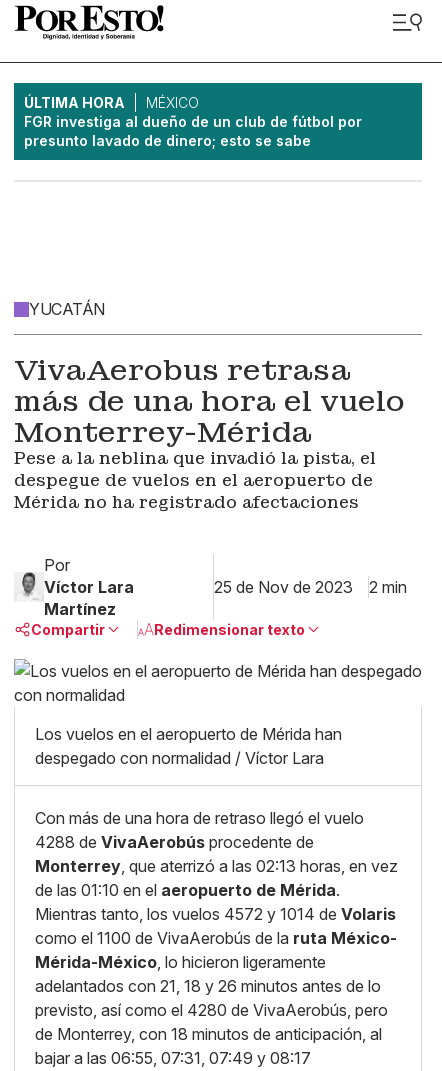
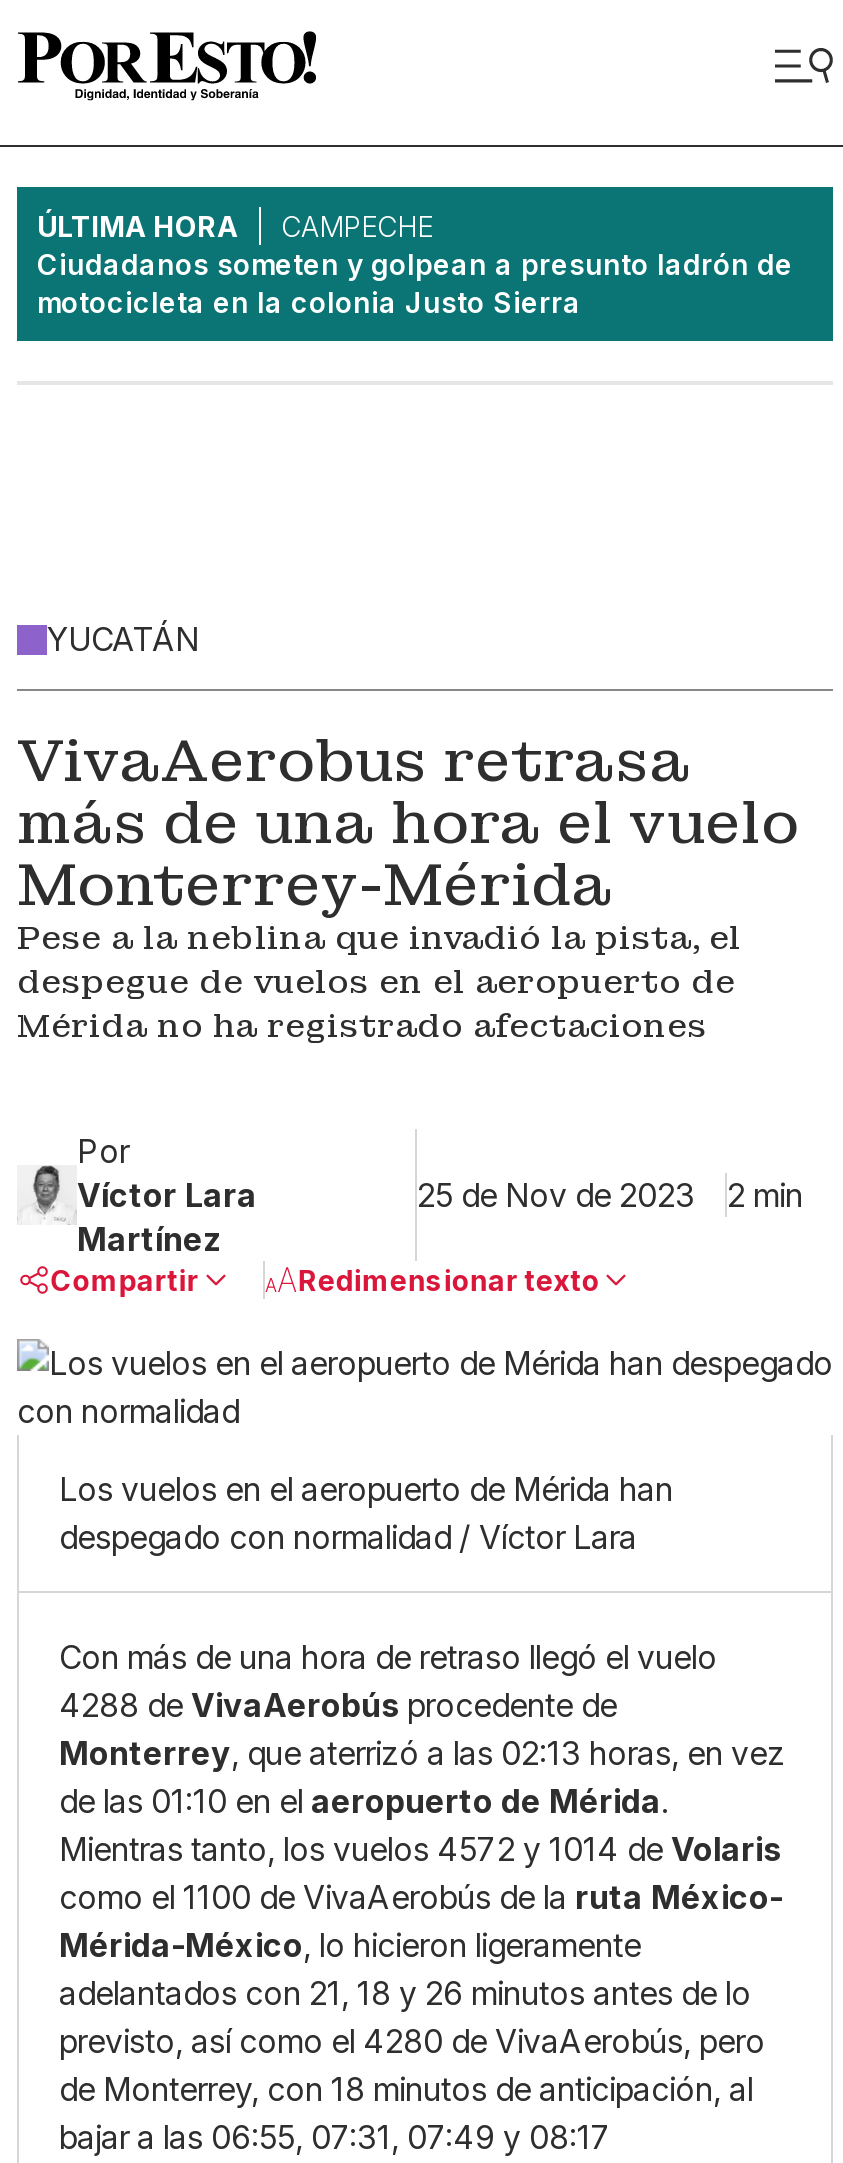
- MÉXICO
- FGR investiga al dueño de un club de fútbol por
- presunto lavado de dinero; esto se sabe
+ CAMPECHE
+ Ciudadanos someten y golpean a presunto ladrón de
+ motocicleta en la colonia Justo Sierra
